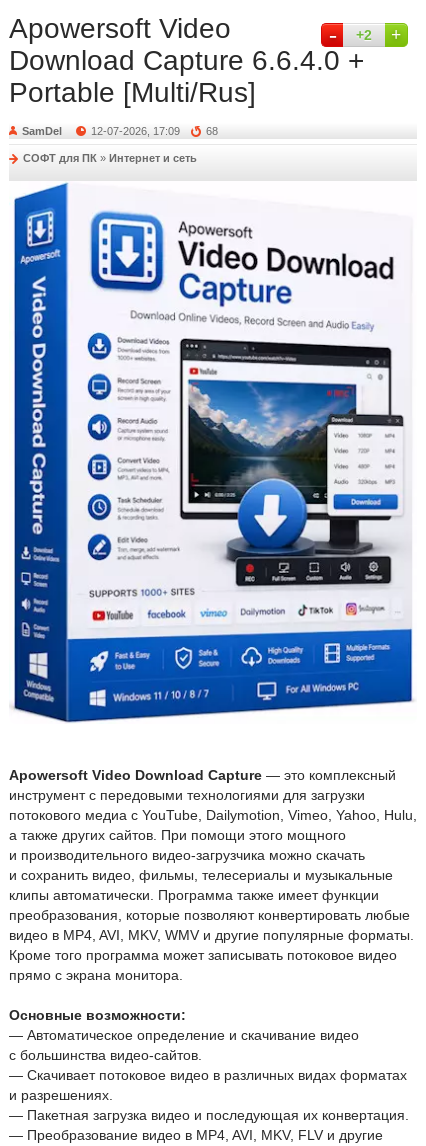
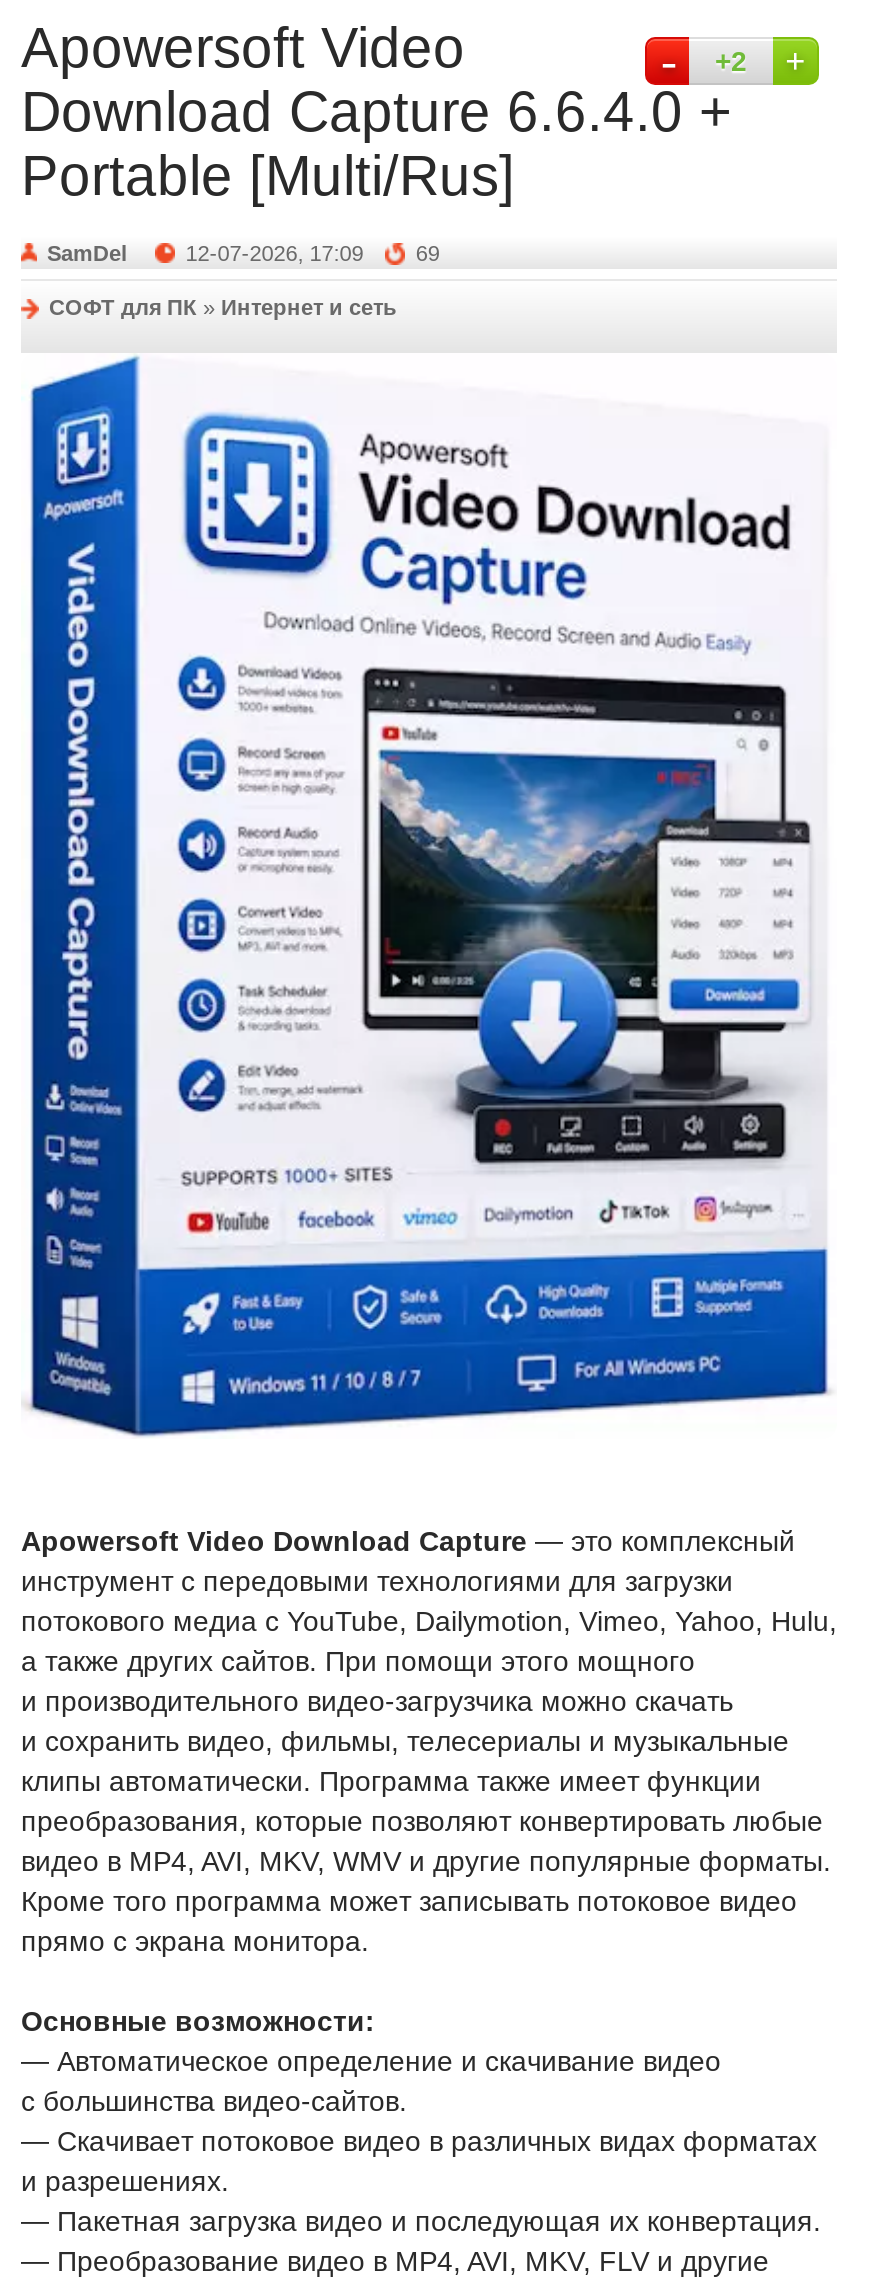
- 68
+ 69
